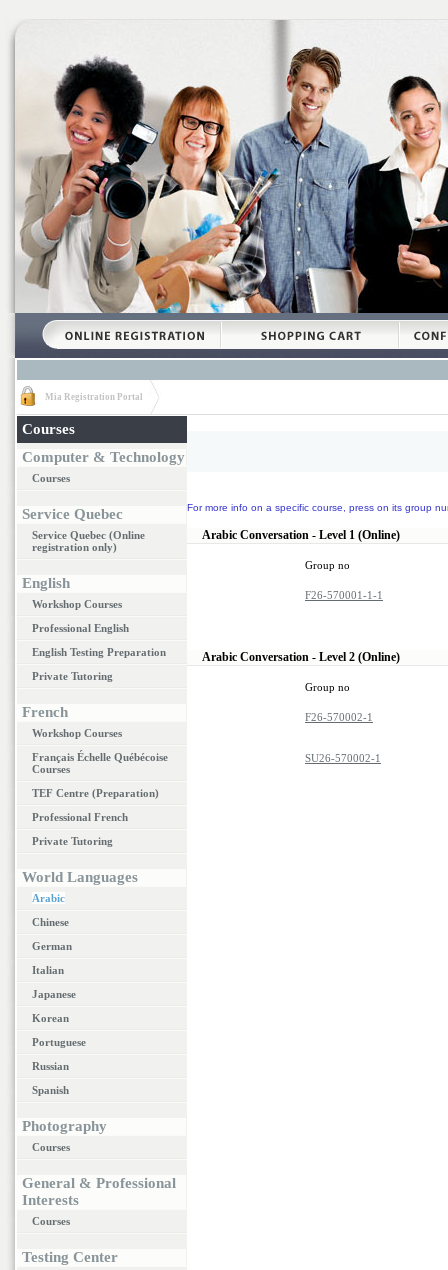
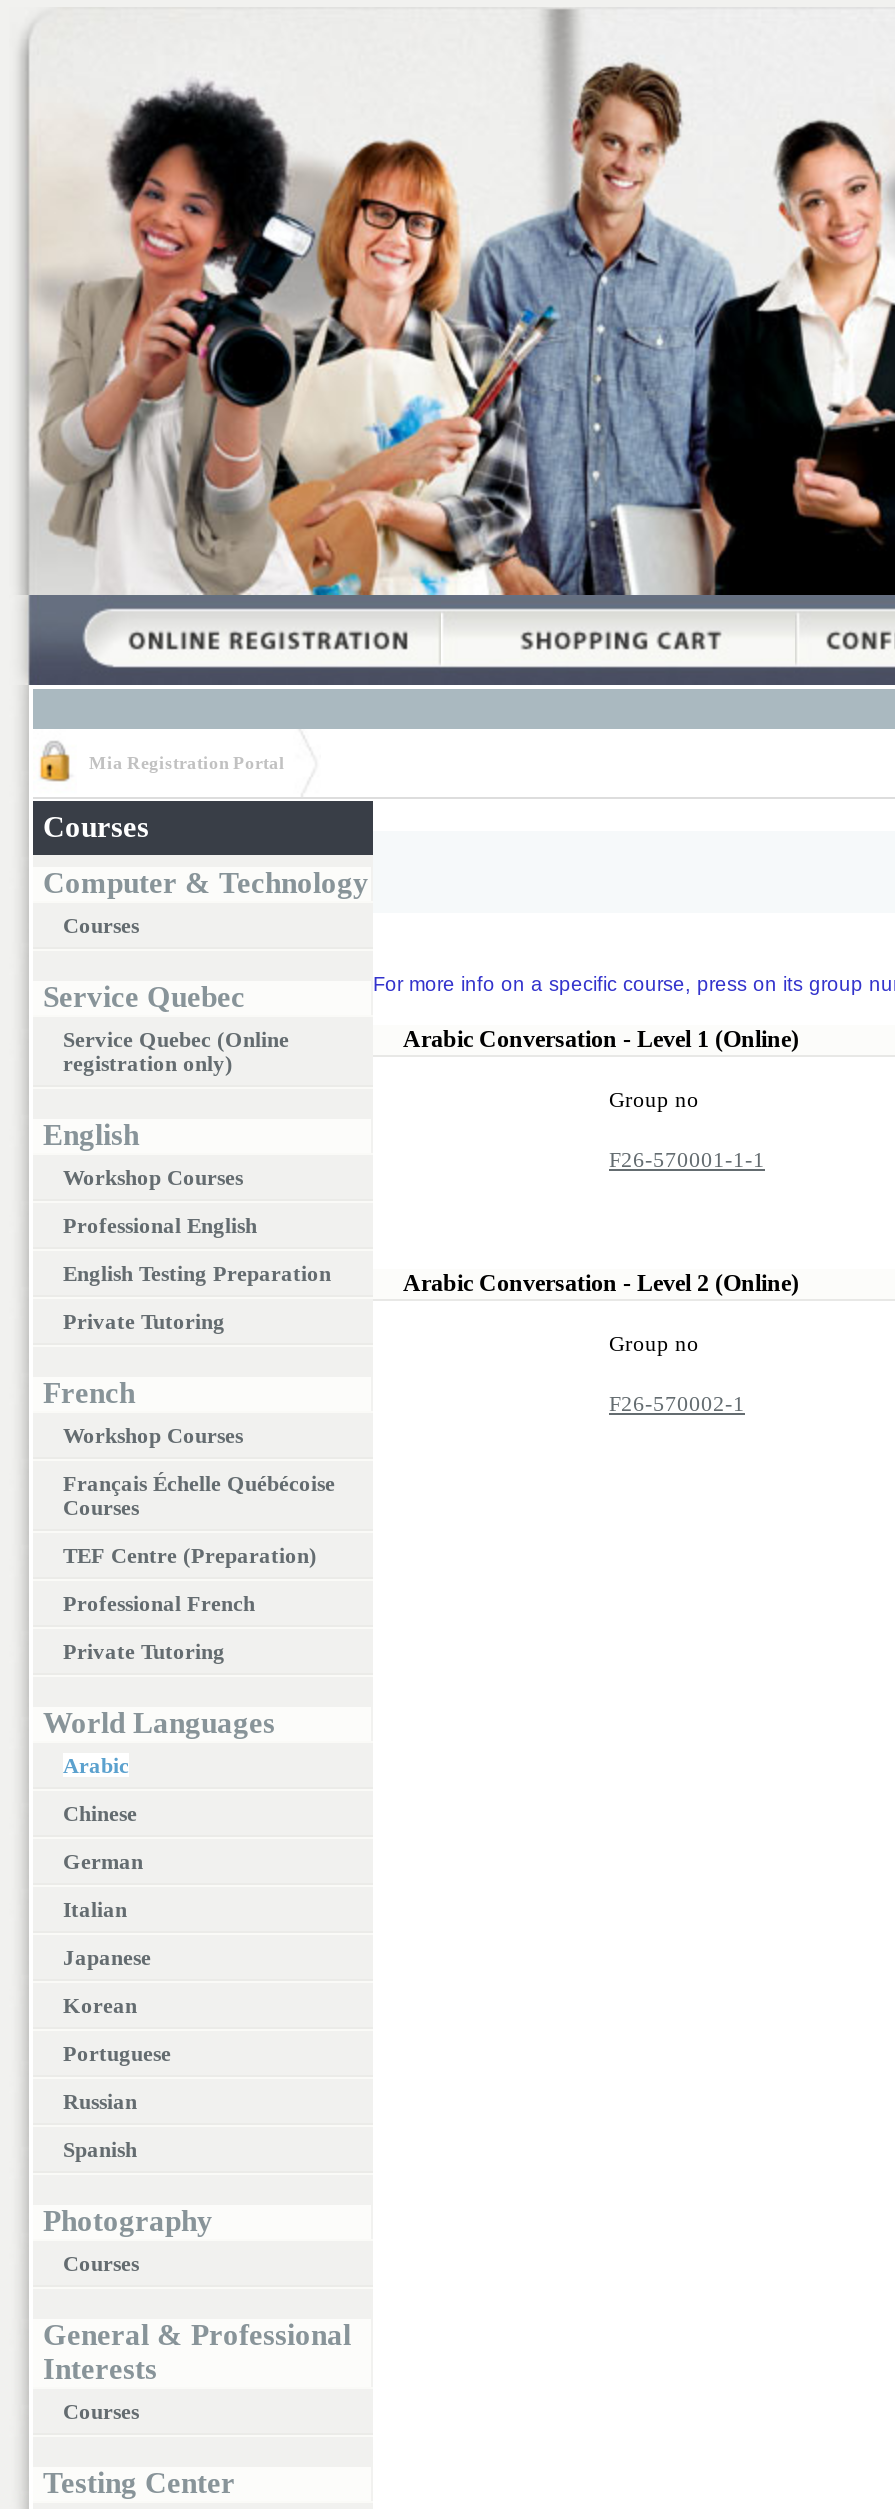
- SU26-570002-1
